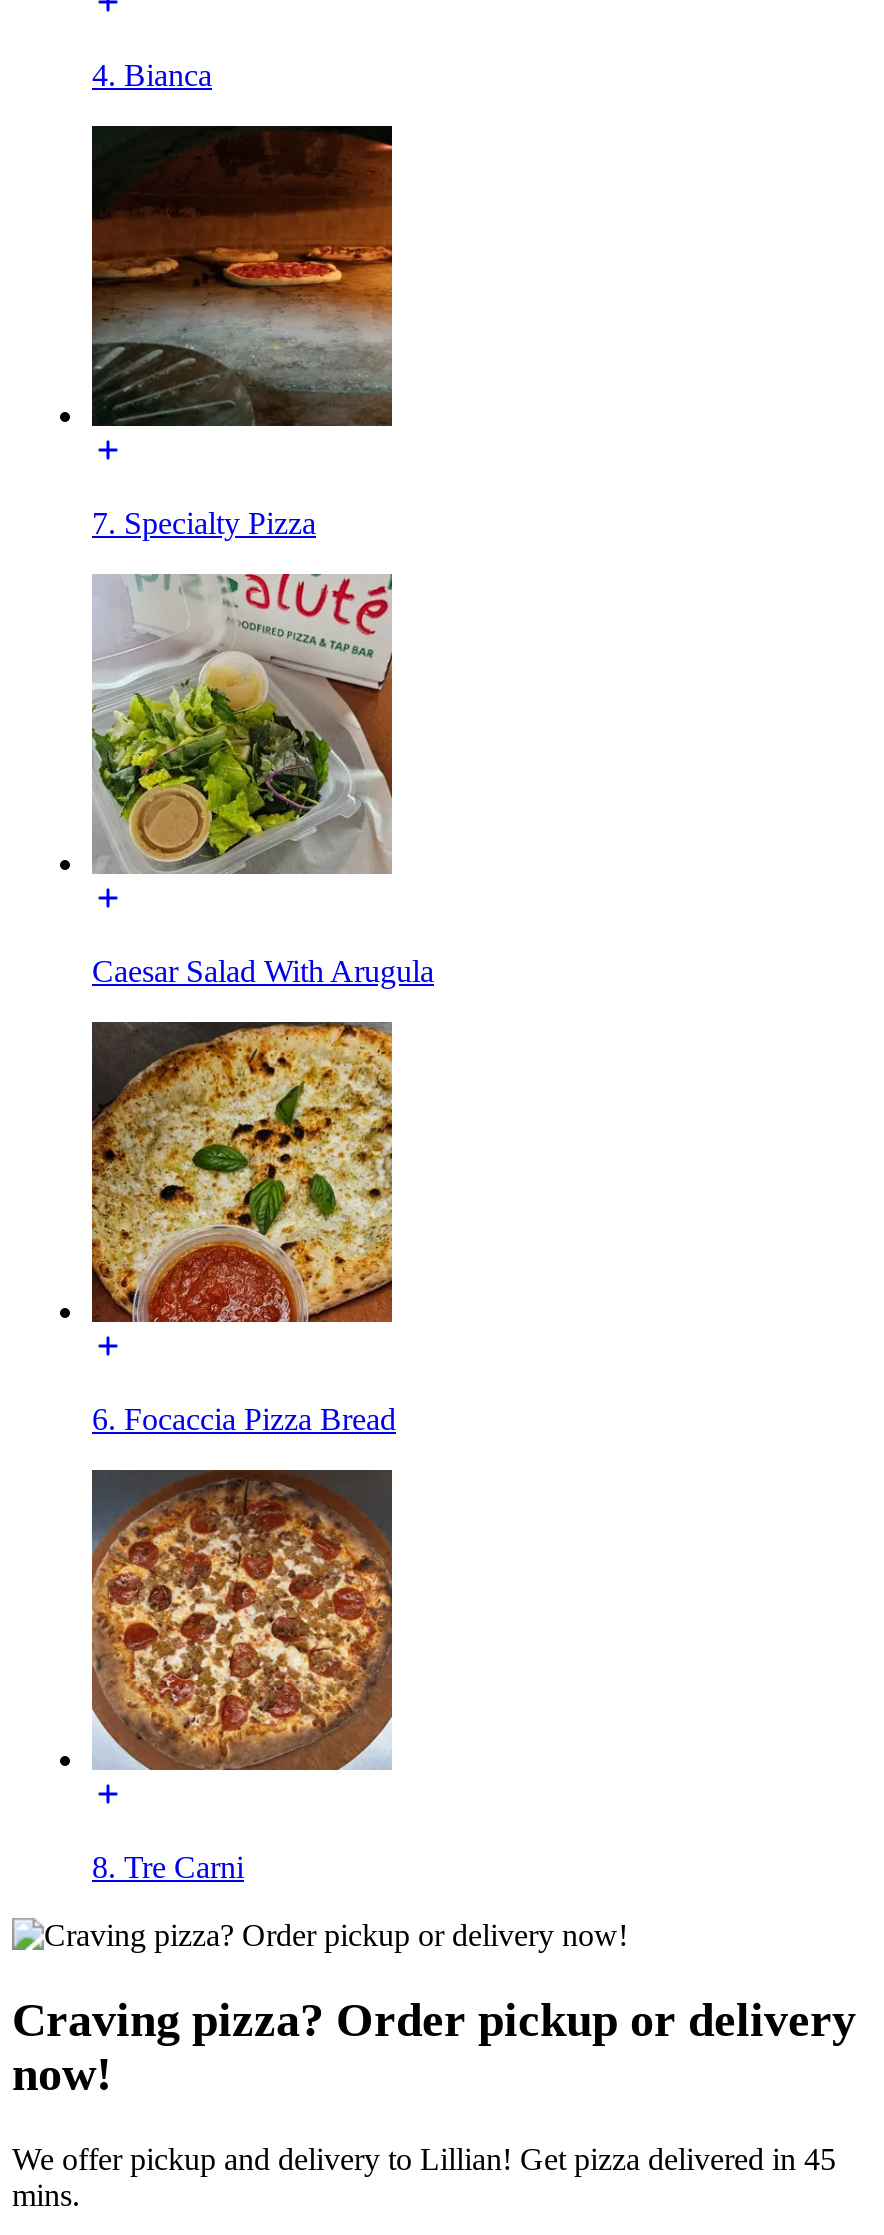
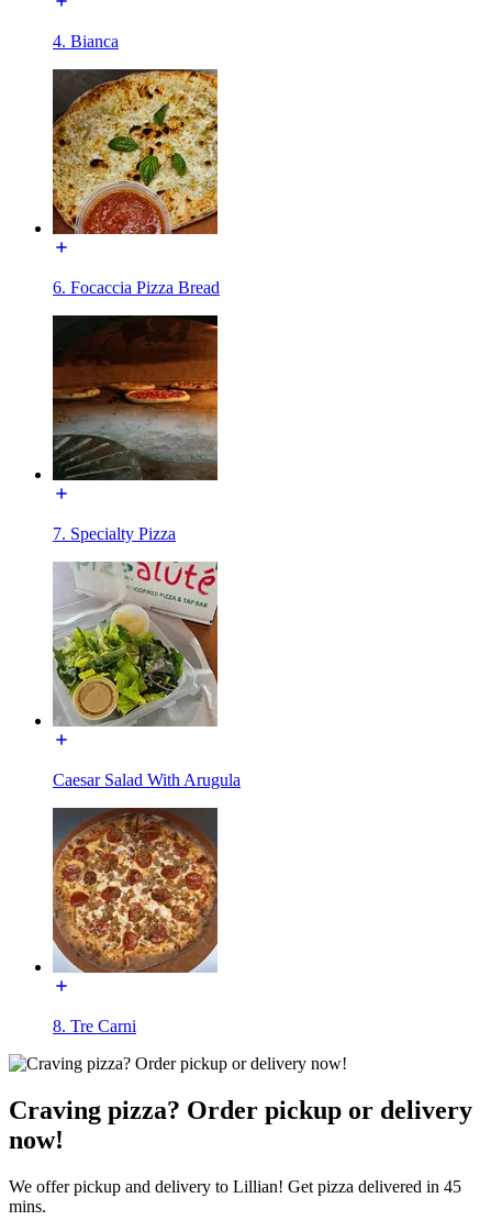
moved down: [image] | 7. Specialty Pizza | Caesar Salad With Arugula

moved up: [image] | 6. Focaccia Pizza Bread
